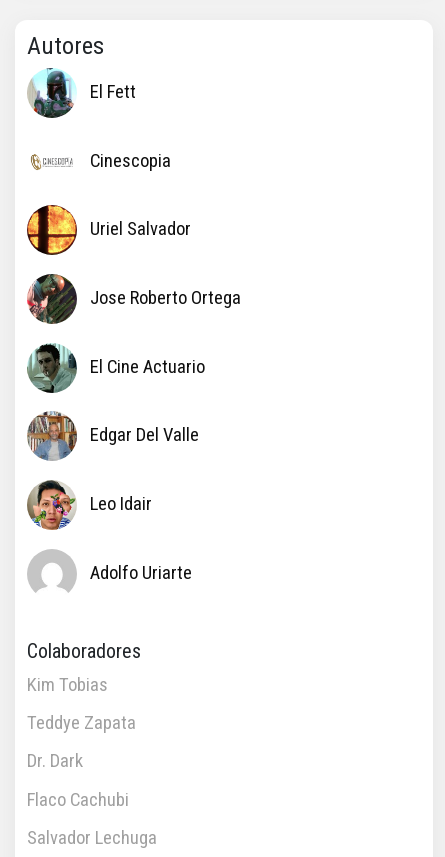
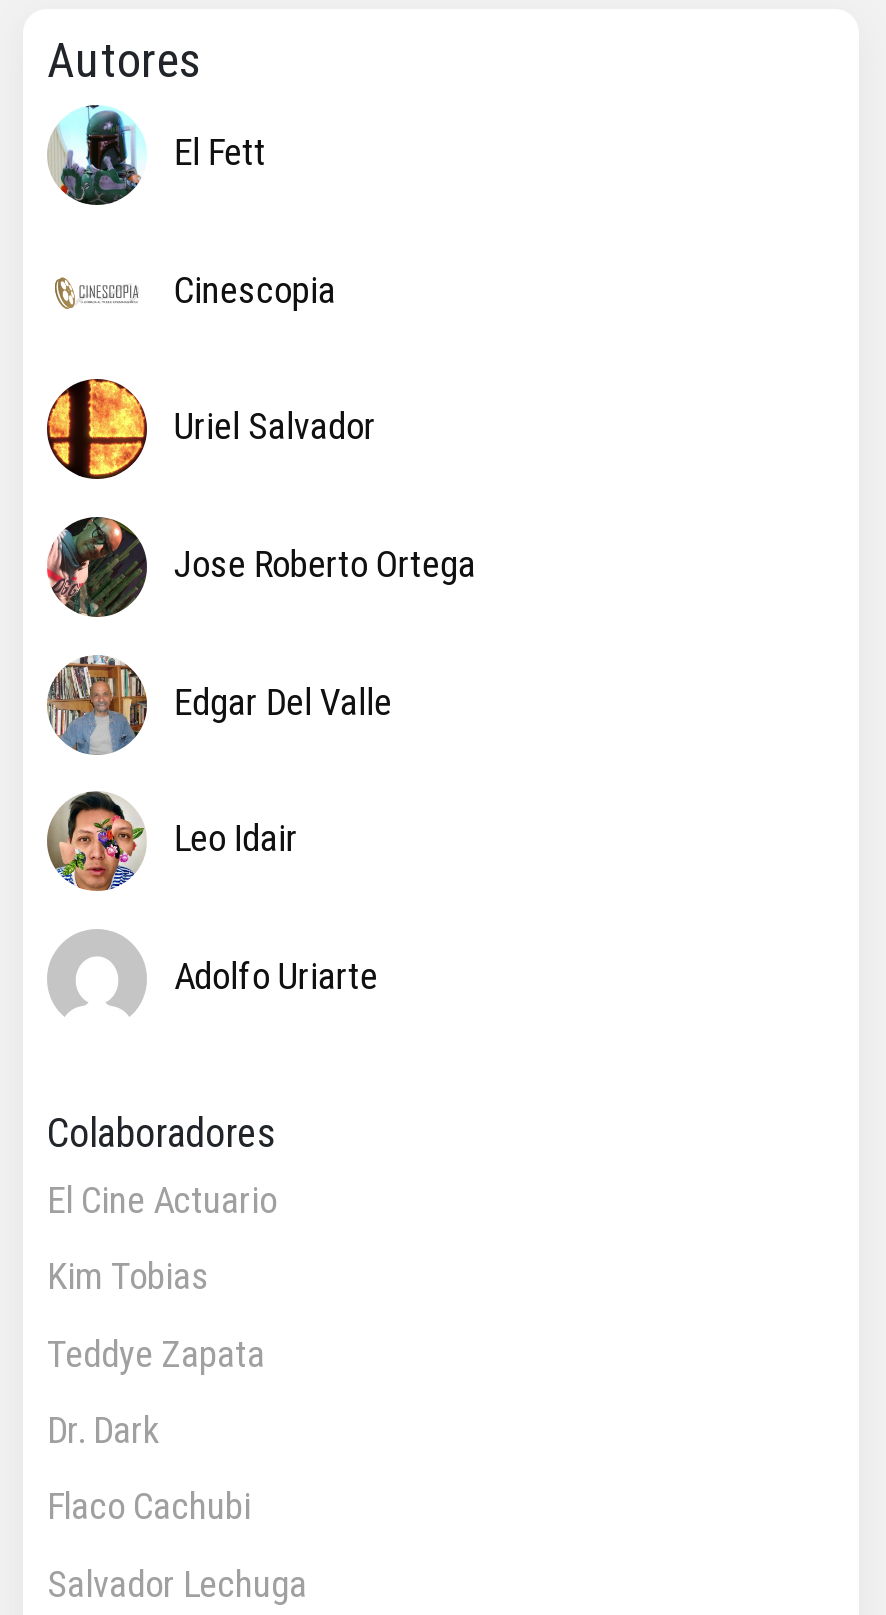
- [image]

moved down: El Cine Actuario

moved up: [image] | Edgar Del Valle | Leo Idair | Adolfo Uriarte | Colaboradores
